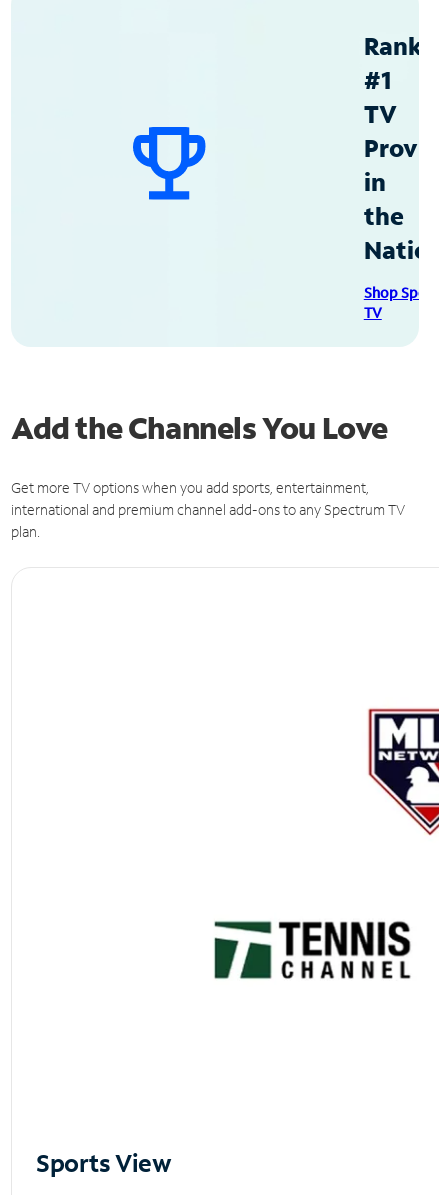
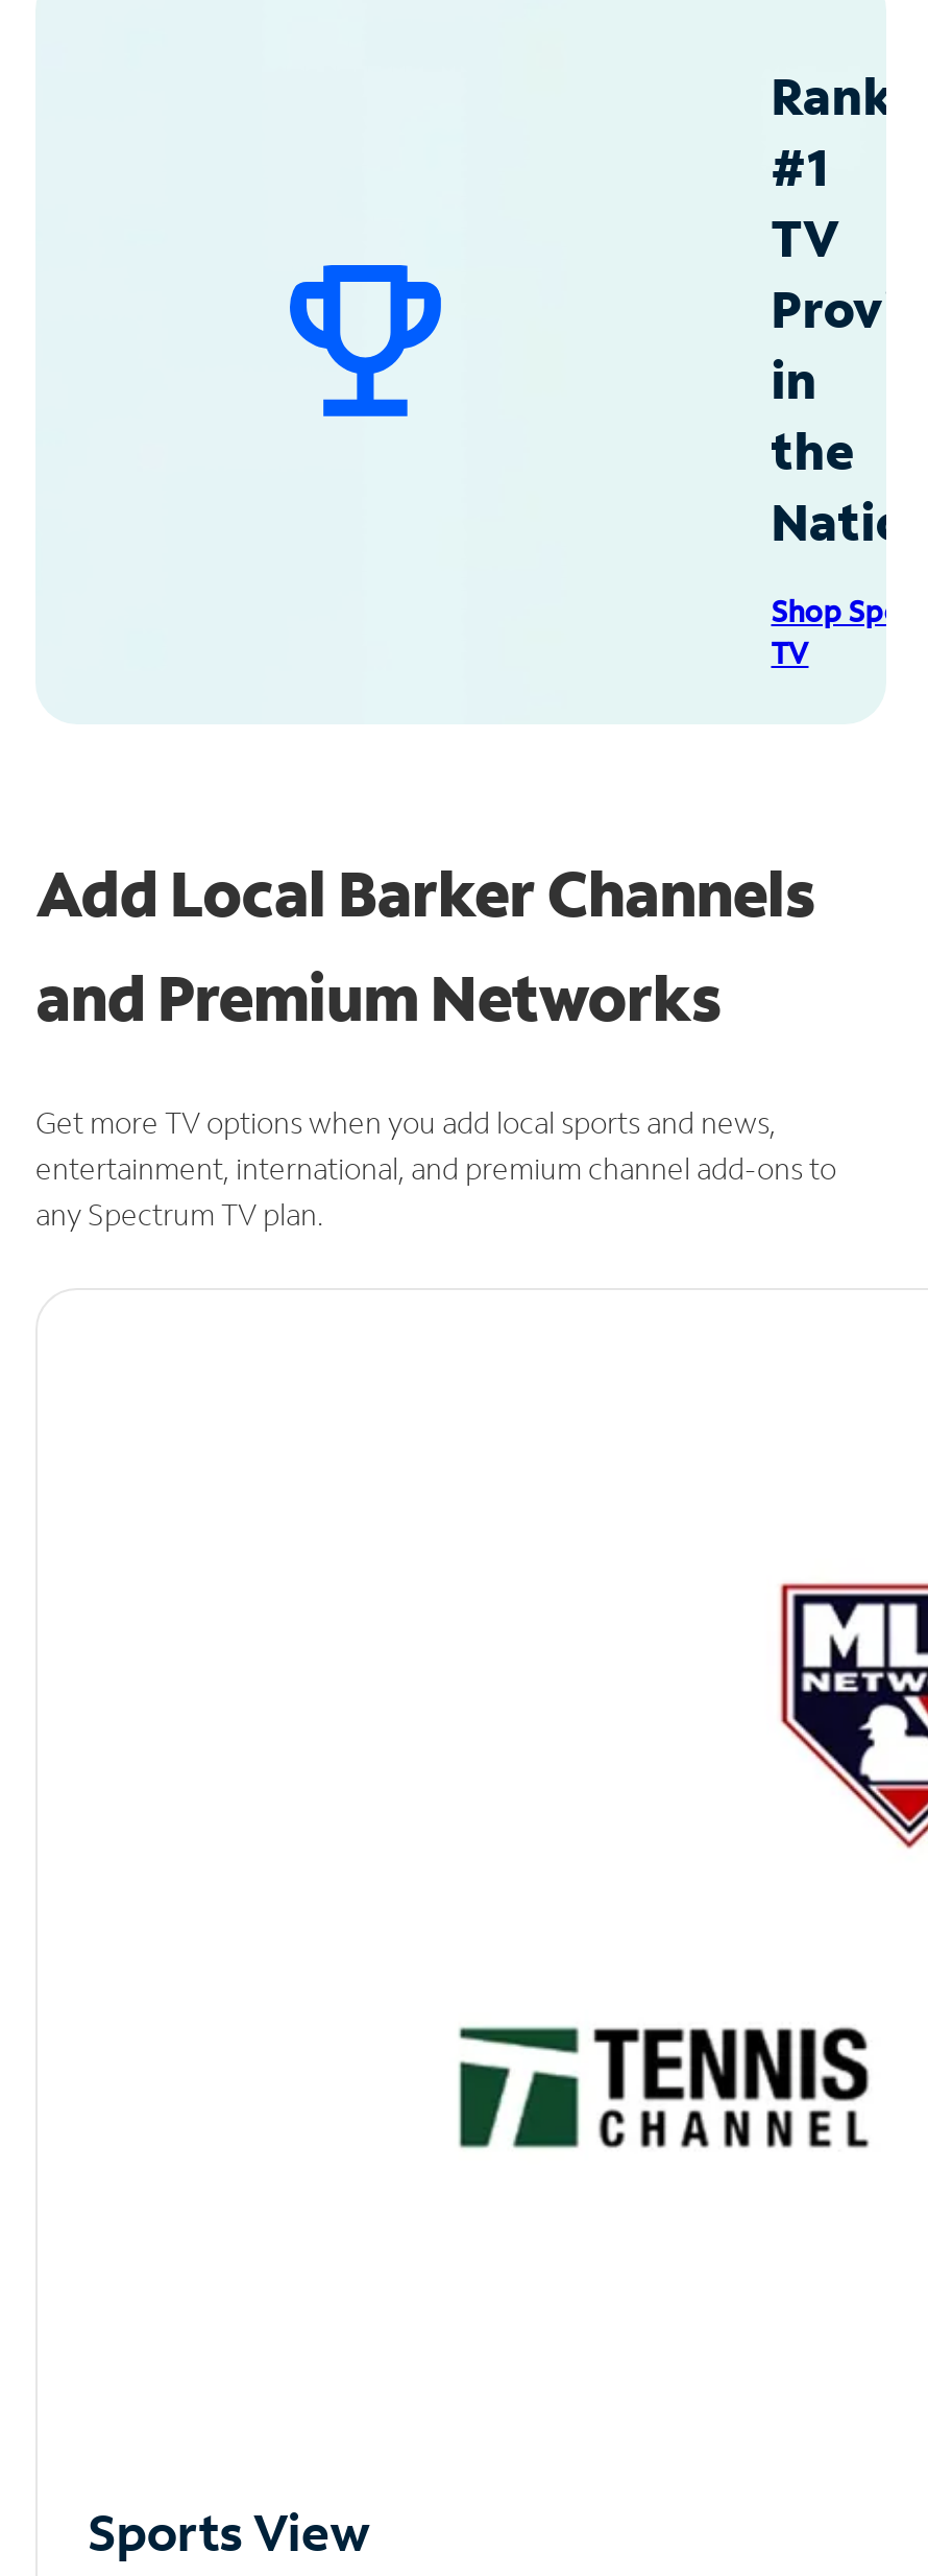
- Add the Channels You Love
+ Add Local Barker Channels
+ and Premium Networks

- Get more TV options when you add sports, entertainment,
- international and premium channel add-ons to any Spectrum TV
- plan.
+ Get more TV options when you add local sports and news,
+ entertainment, international, and premium channel add-ons to
+ any Spectrum TV plan.
